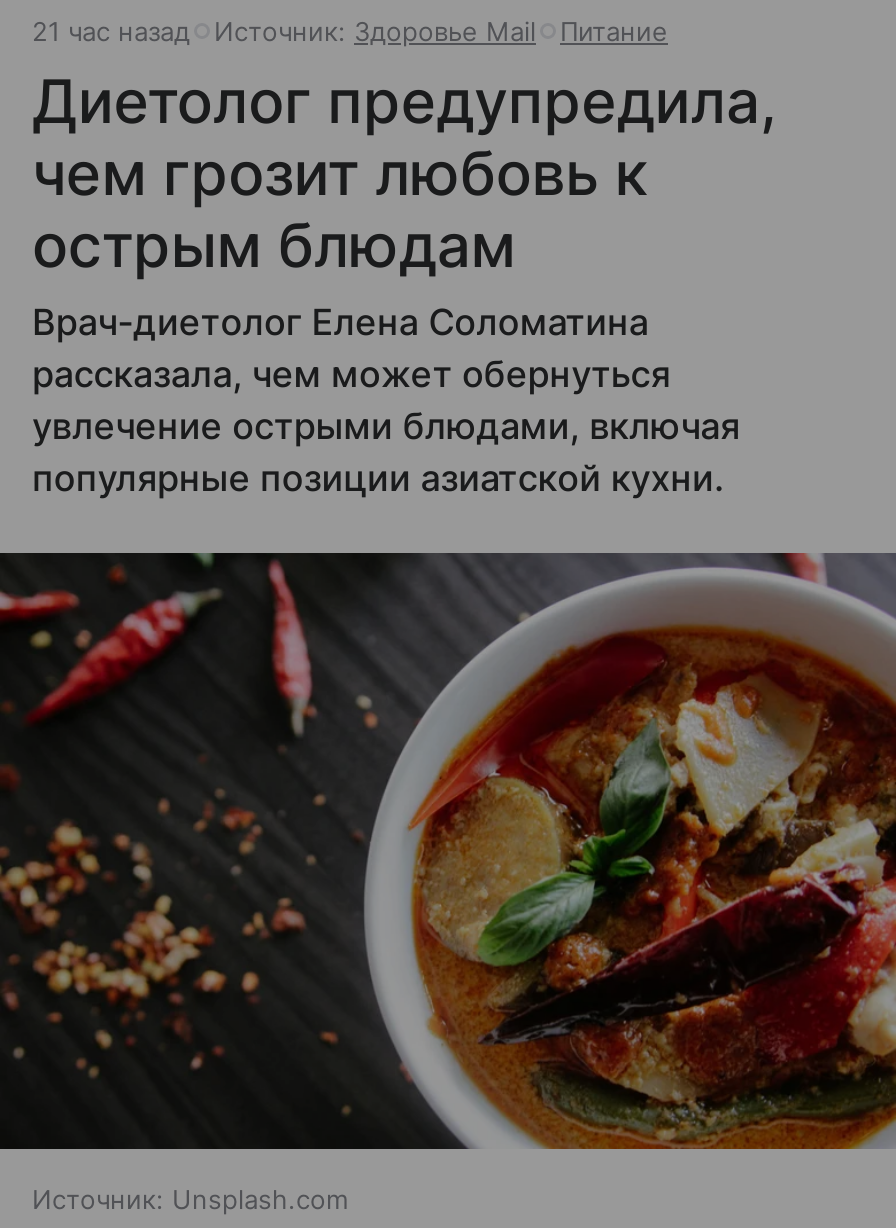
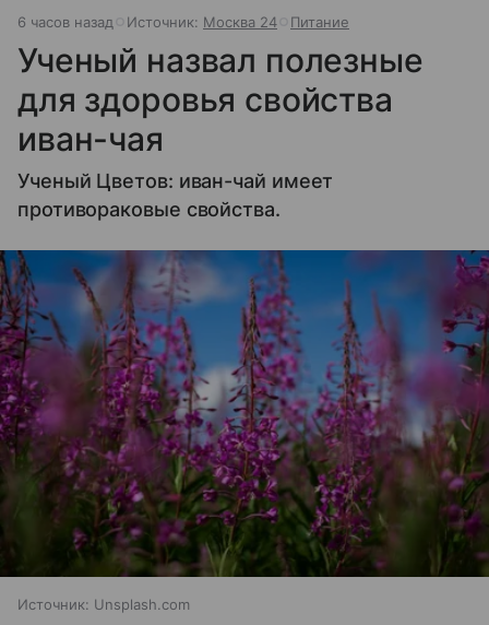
- 21 час назад
+ 6 часов назад

- Источник: Здоровье Mail
+ Источник: Москва 24

- Диетолог предупредила,
- чем грозит любовь к
- острым блюдам
- Врач-диетолог Елена Соломатина
- рассказала, чем может обернуться
- увлечение острыми блюдами, включая
- популярные позиции азиатской кухни.
+ Ученый назвал полезные
+ для здоровья свойства
+ иван-чая
+ Ученый Цветов: иван-чай имеет
+ противораковые свойства.

- [image]
+ [image]
